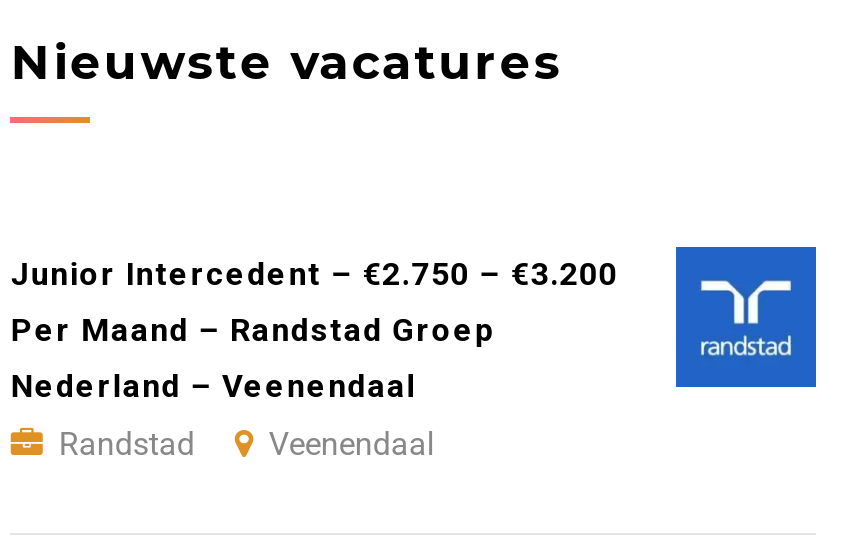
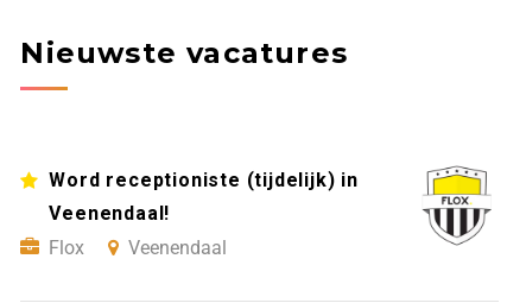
- [image]
+ [image]

- Junior Intercedent – €2.750 – €3.200
- Per Maand – Randstad Groep
- Nederland – Veenendaal
- Randstad
+ Word receptioniste (tijdelijk) in
+ Veenendaal!
+ Flox
